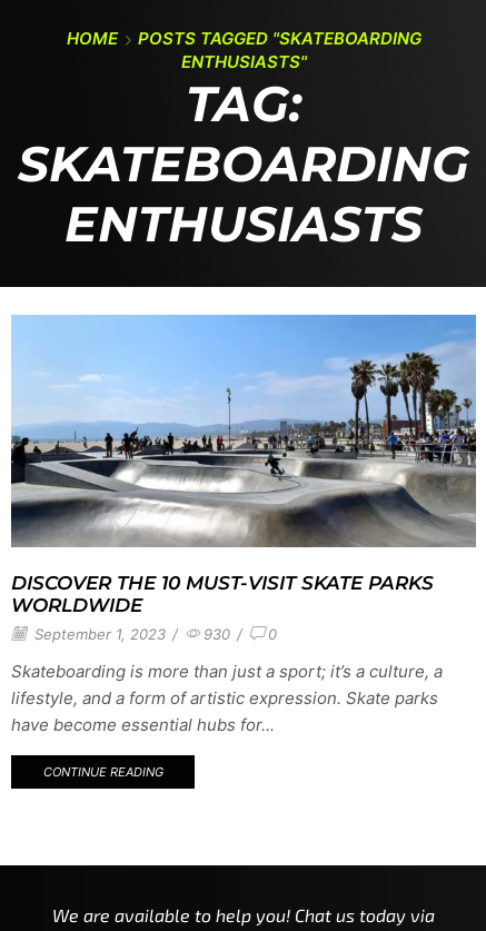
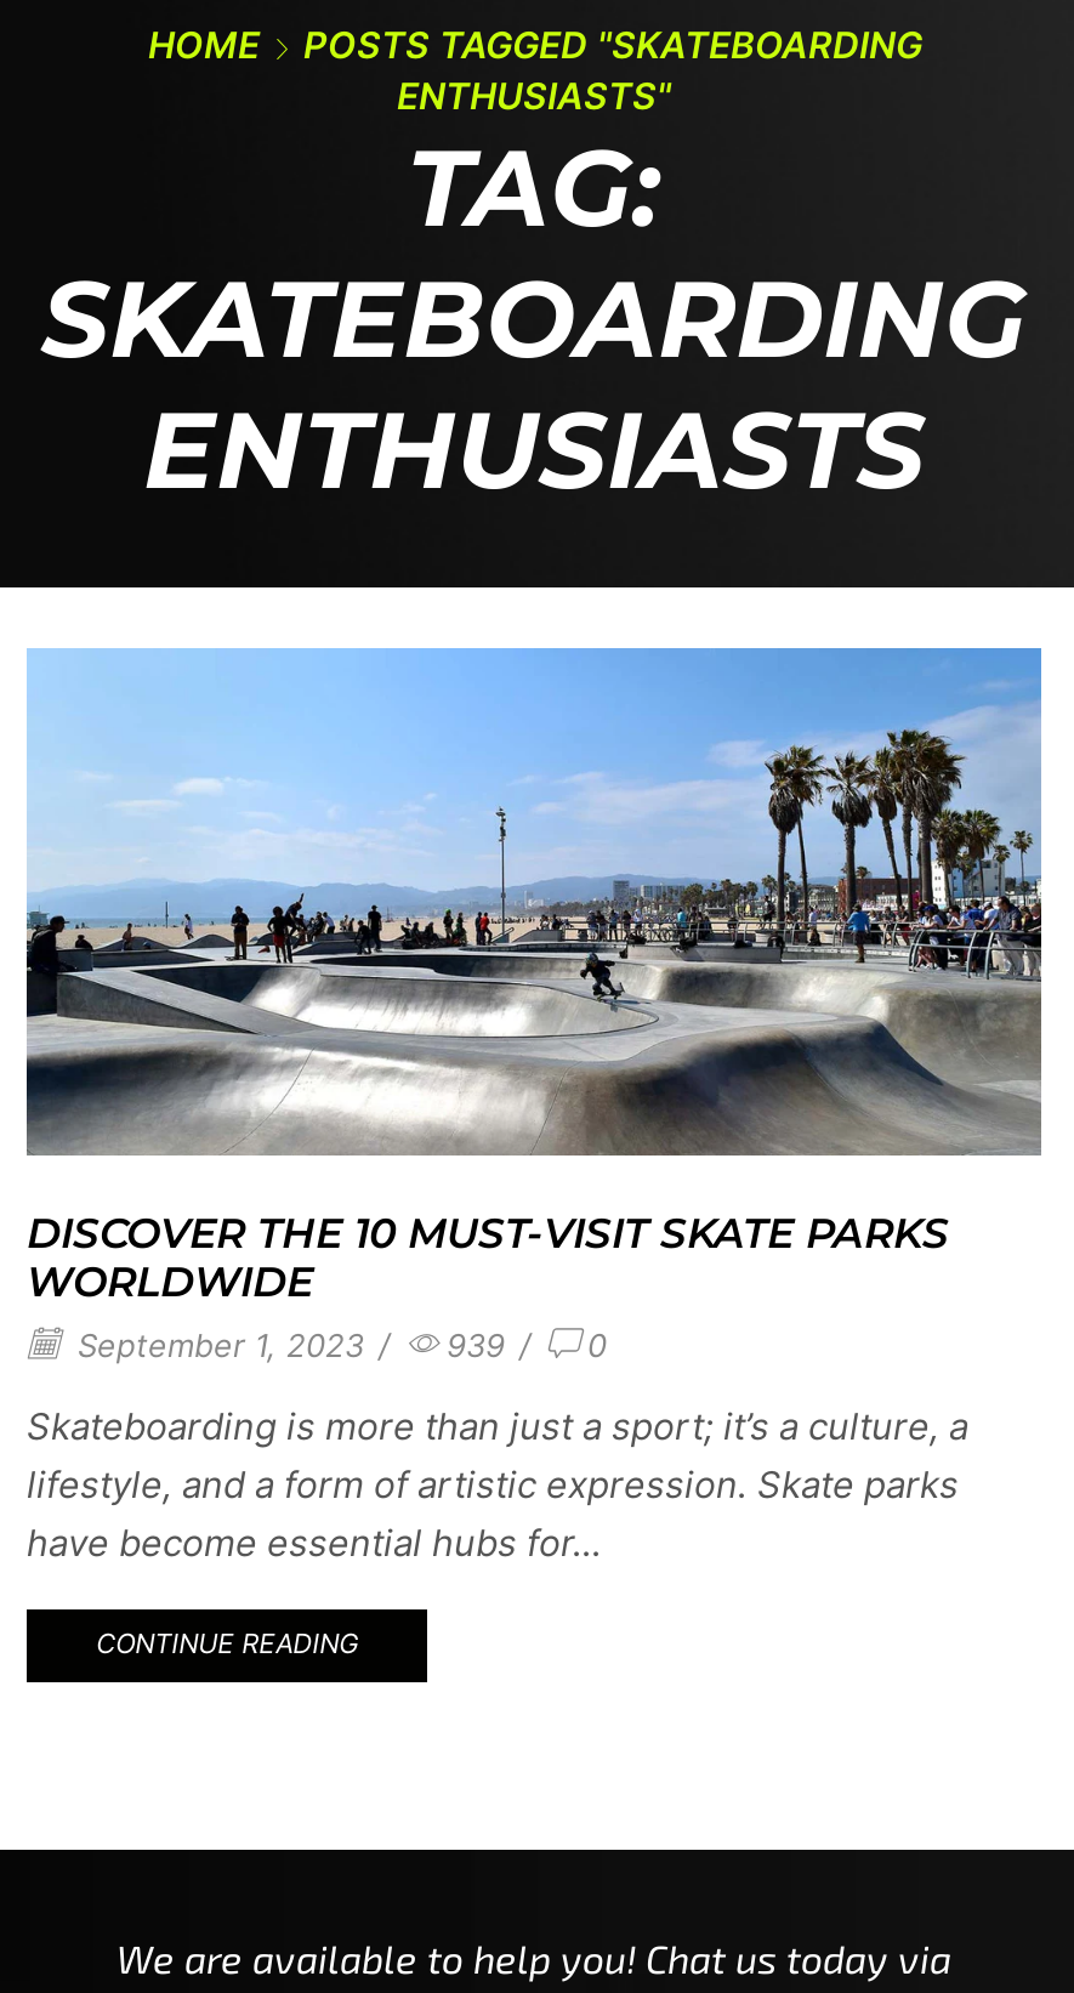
- September 1, 2023 / 930 / 0
+ September 1, 2023 / 939 / 0
